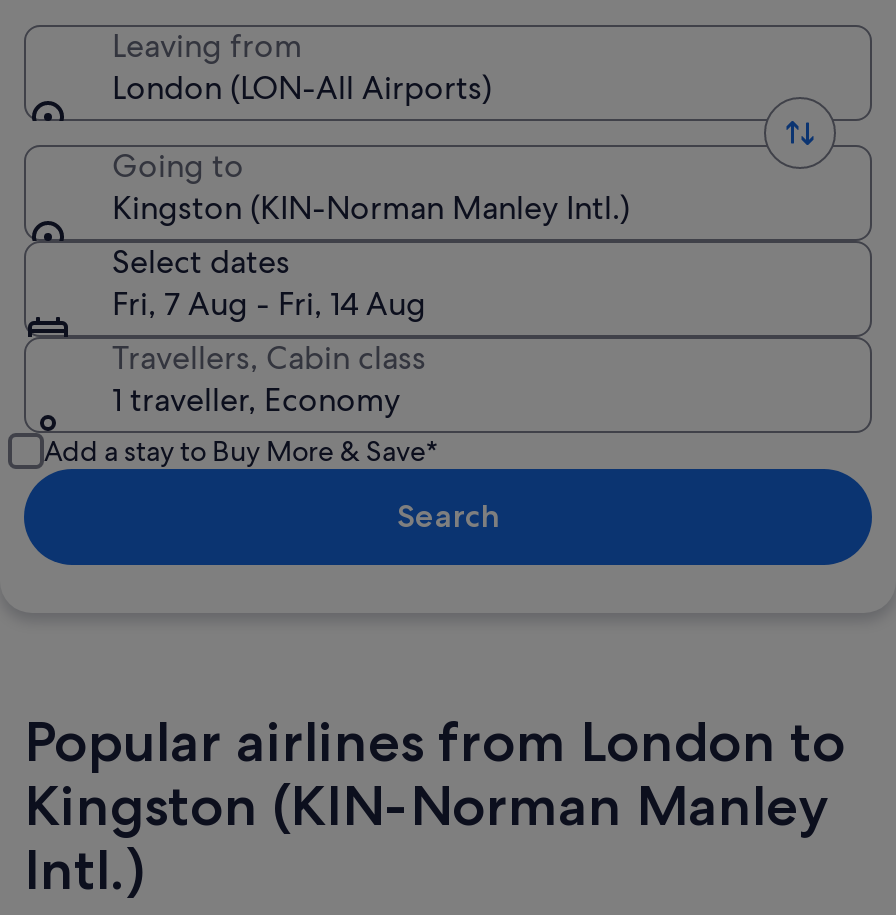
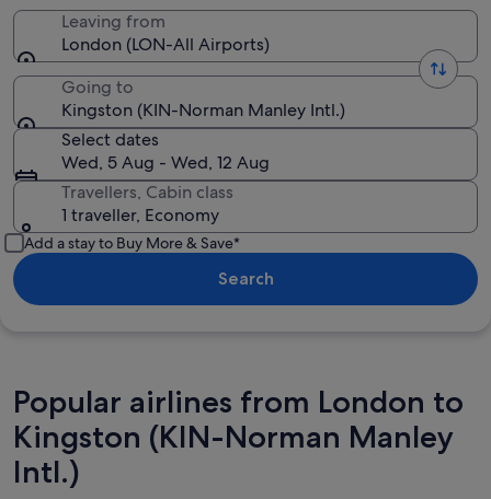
- Fri, 7 Aug - Fri, 14 Aug
+ Wed, 5 Aug - Wed, 12 Aug
